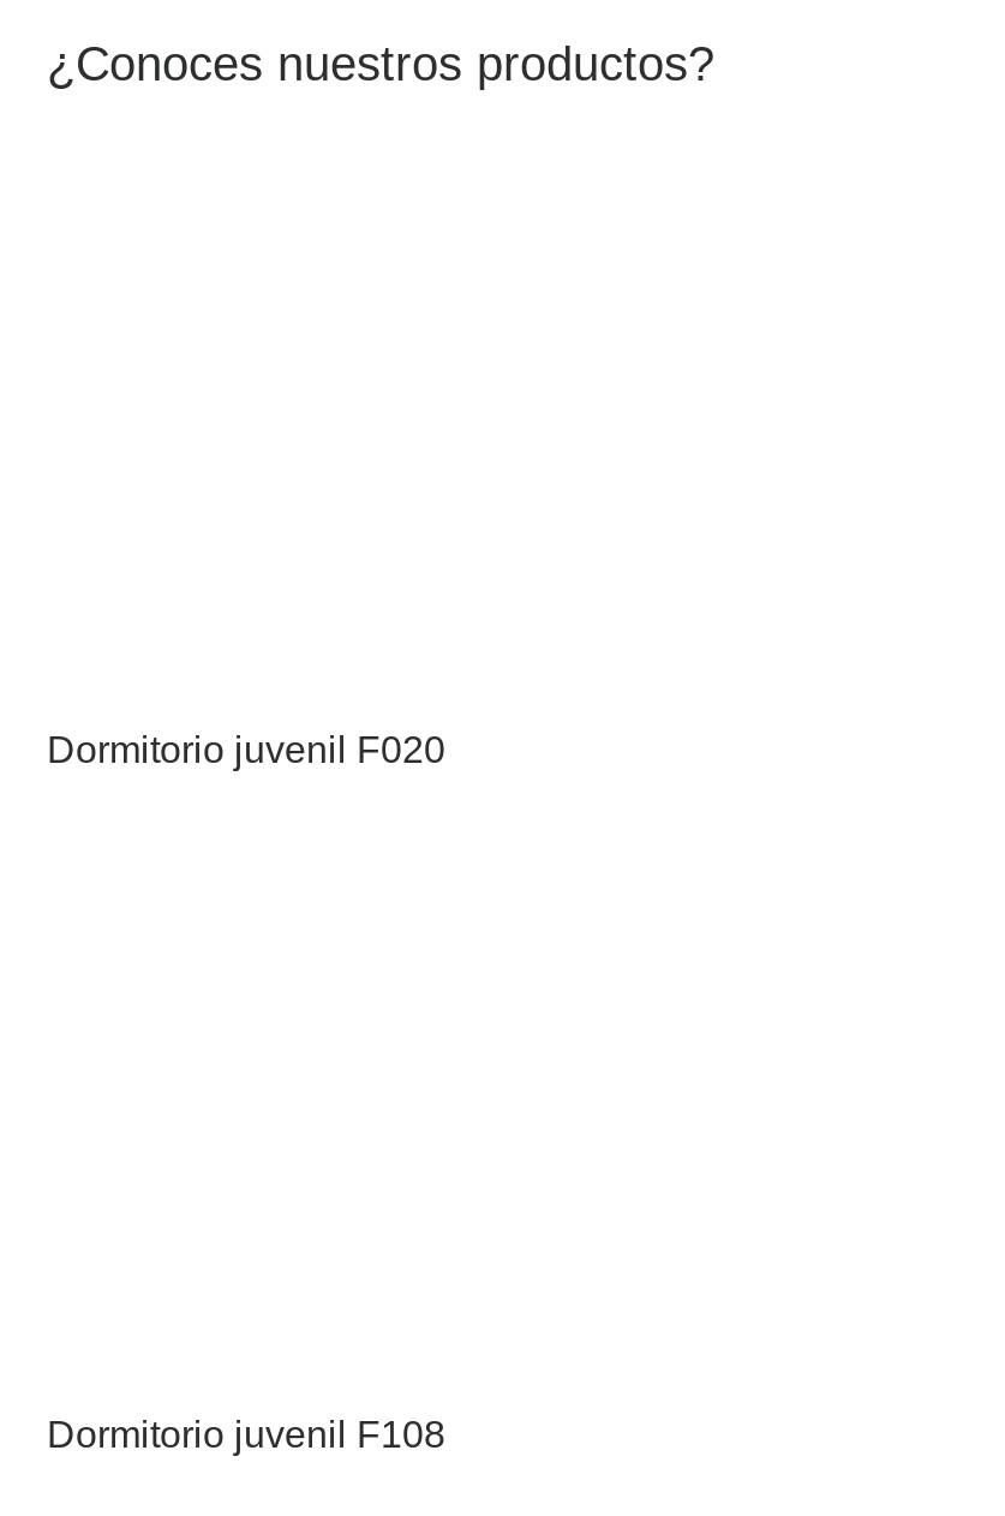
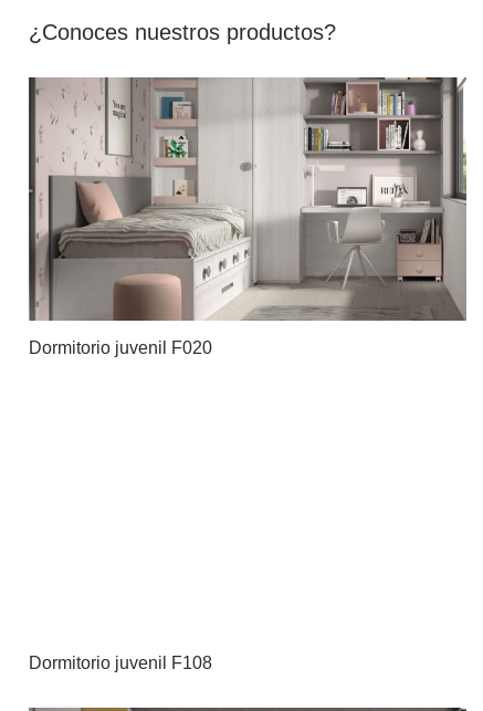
+ [image]
